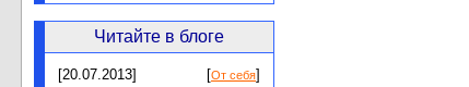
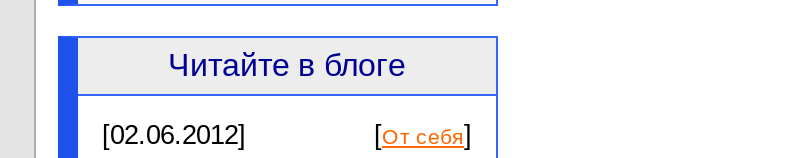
- [20.07.2013]
+ [02.06.2012]
